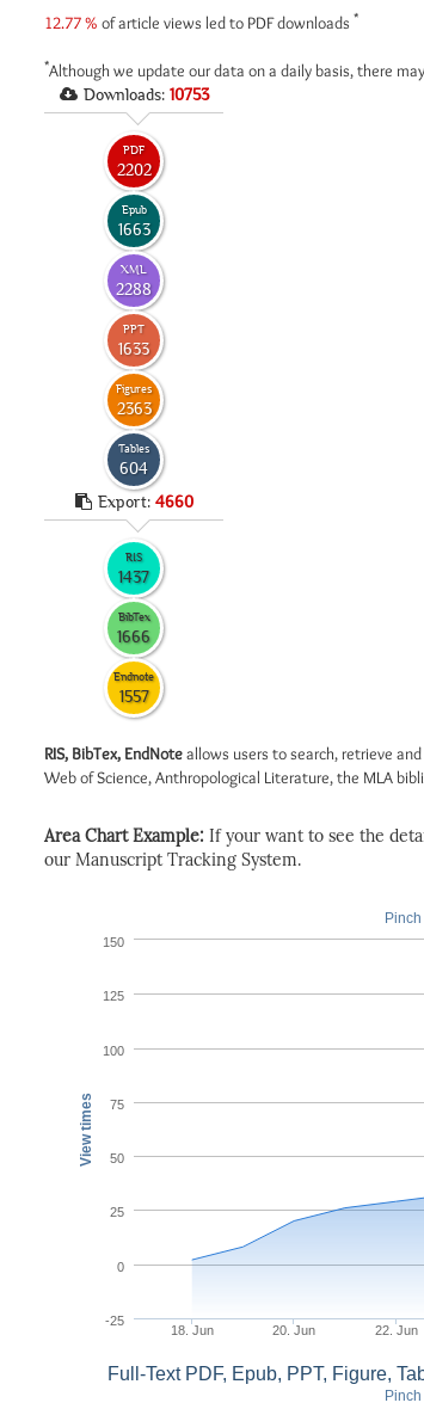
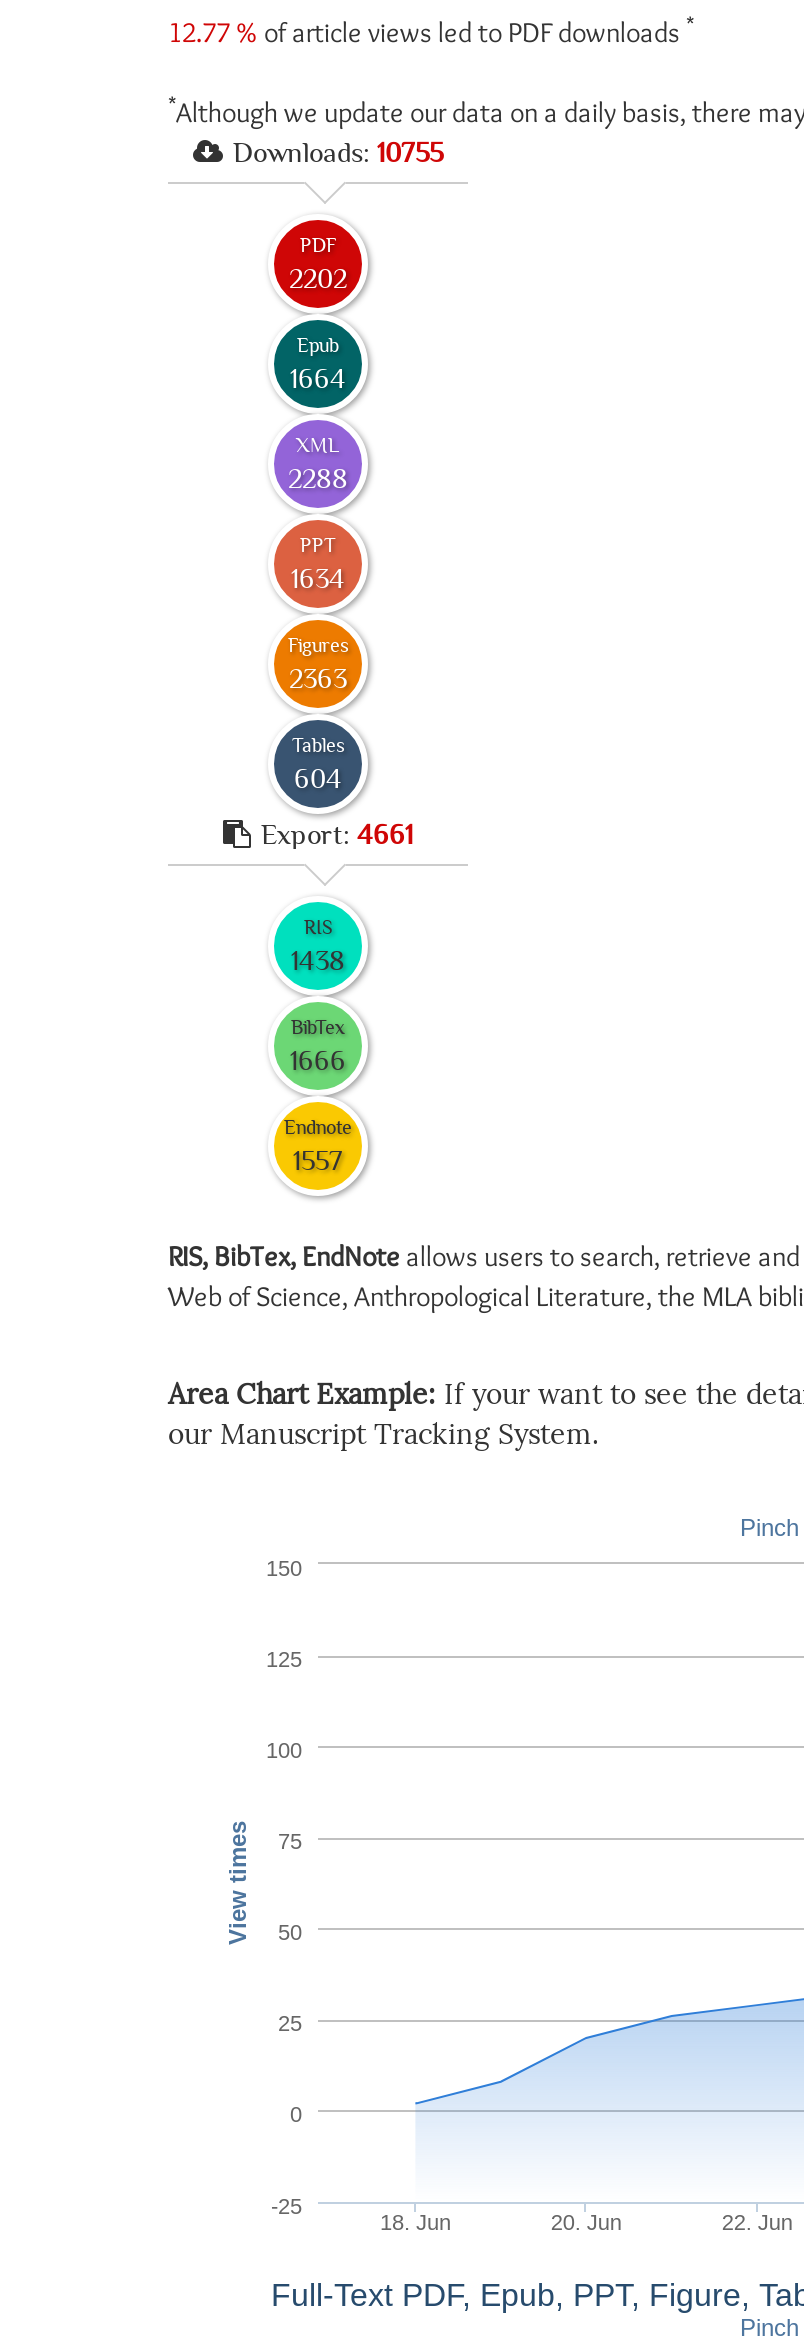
- Downloads: 10753
+ Downloads: 10755

- 1663
+ 1664

- 1633
+ 1634

- Export: 4660
+ Export: 4661

- 1437
+ 1438
